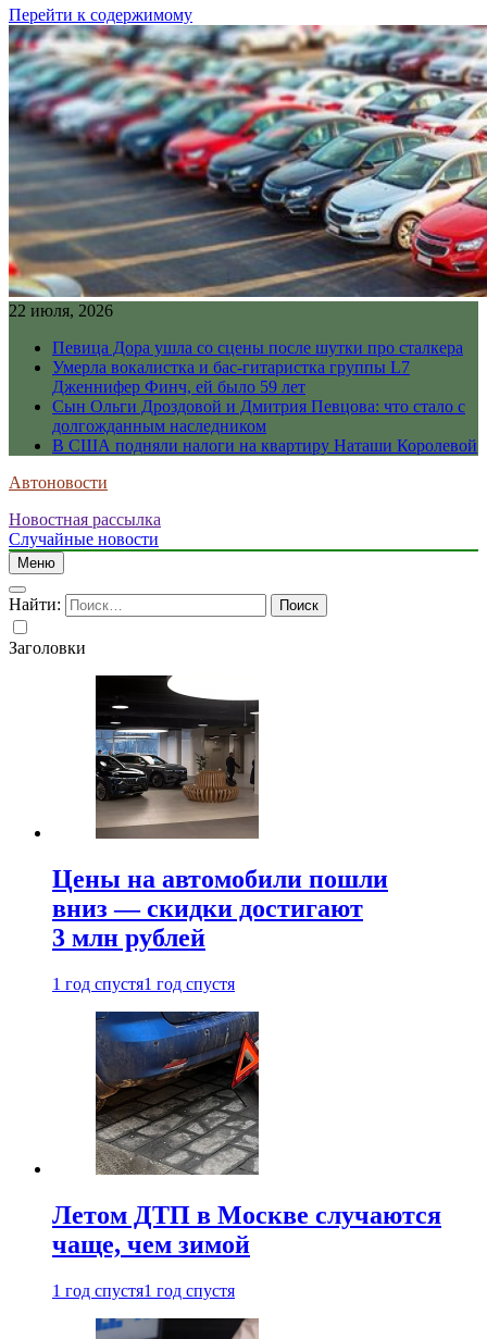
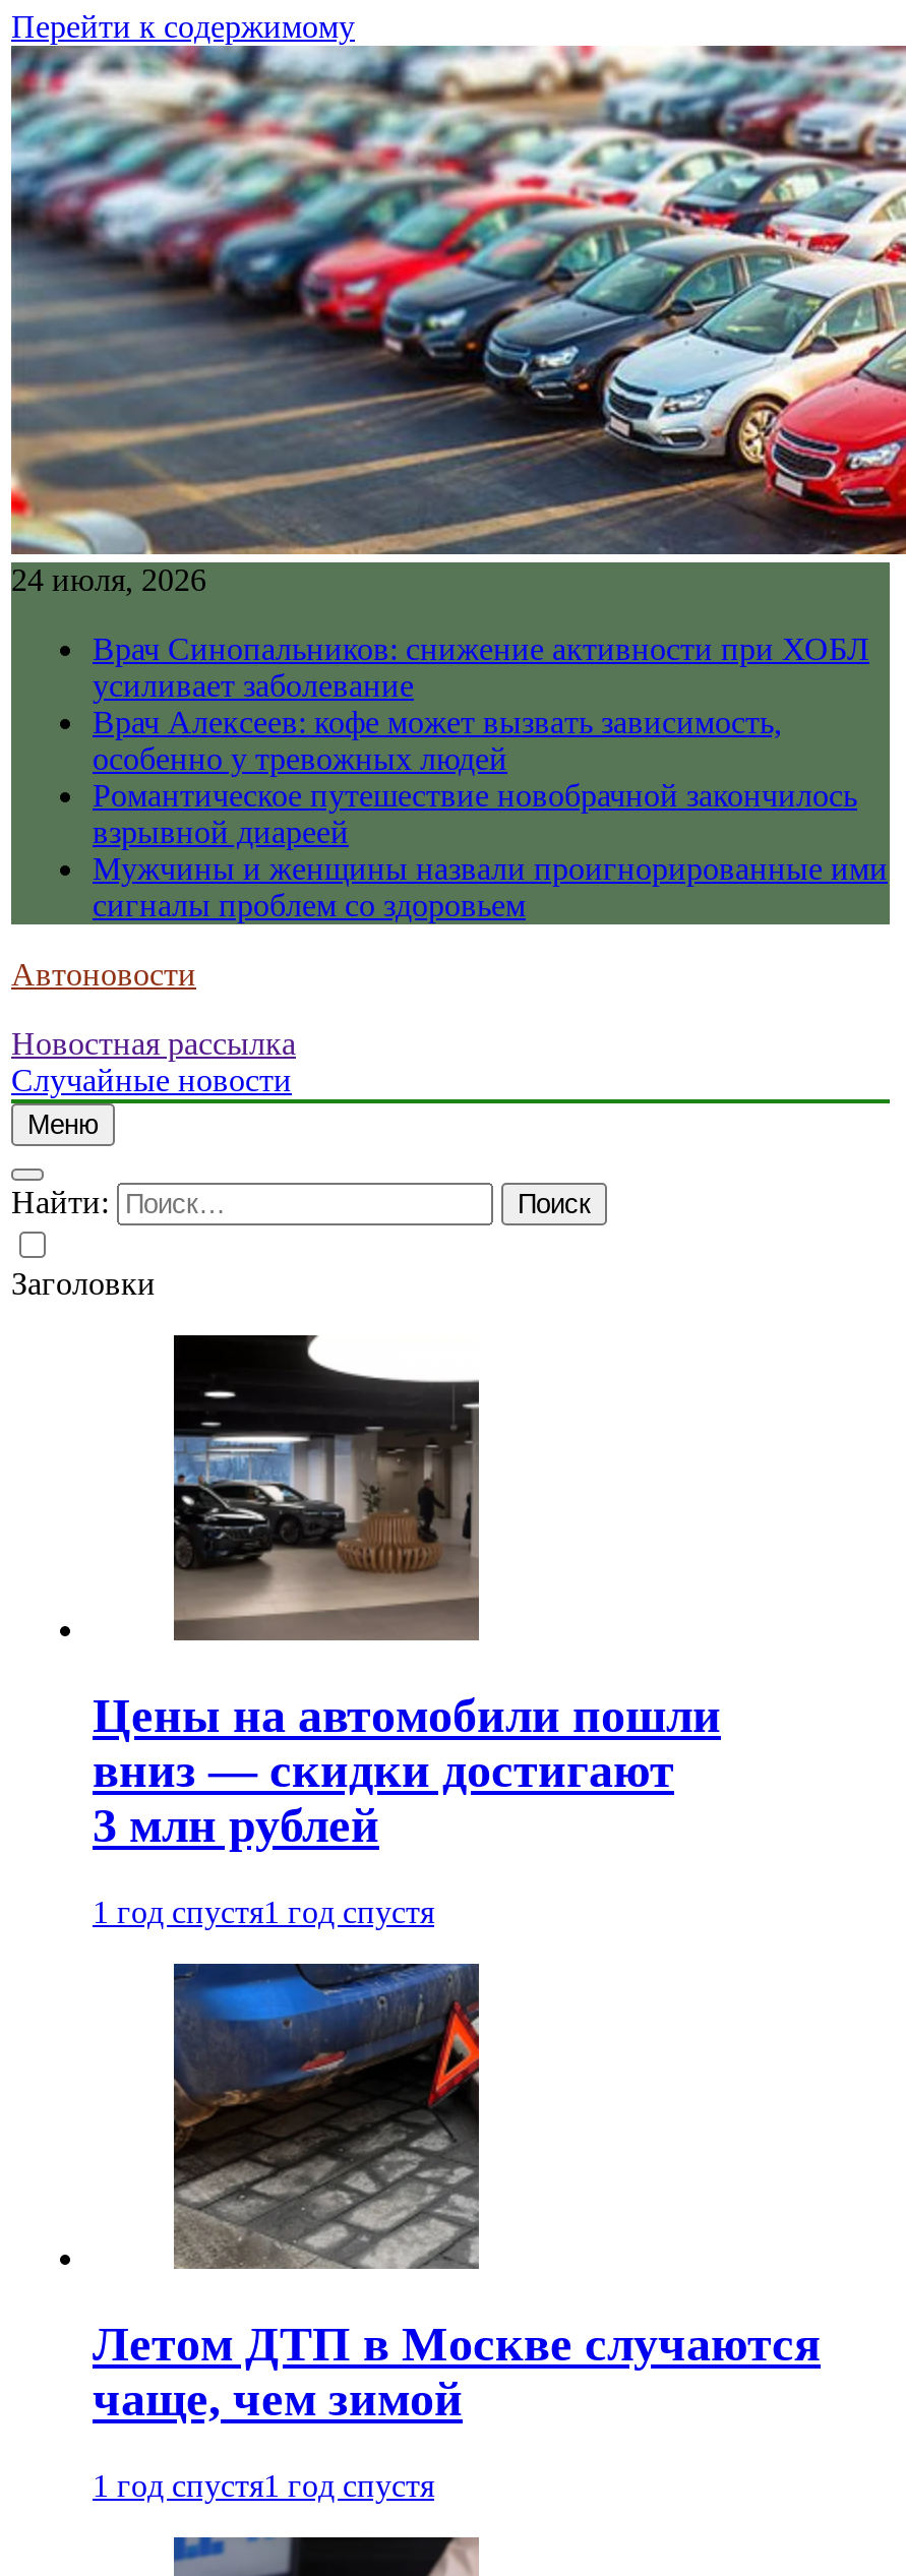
- 22 июля, 2026
+ 24 июля, 2026

- Певица Дора ушла со сцены после шутки про сталкера
- Умерла вокалистка и бас-гитаристка группы L7
- Дженнифер Финч, ей было 59 лет
- Сын Ольги Дроздовой и Дмитрия Певцова: что стало с
- долгожданным наследником
- В США подняли налоги на квартиру Наташи Королевой
+ Врач Синопальников: снижение активности при ХОБЛ
+ усиливает заболевание
+ Врач Алексеев: кофе может вызвать зависимость,
+ особенно у тревожных людей
+ Романтическое путешествие новобрачной закончилось
+ взрывной диареей
+ Мужчины и женщины назвали проигнорированные ими
+ сигналы проблем со здоровьем
